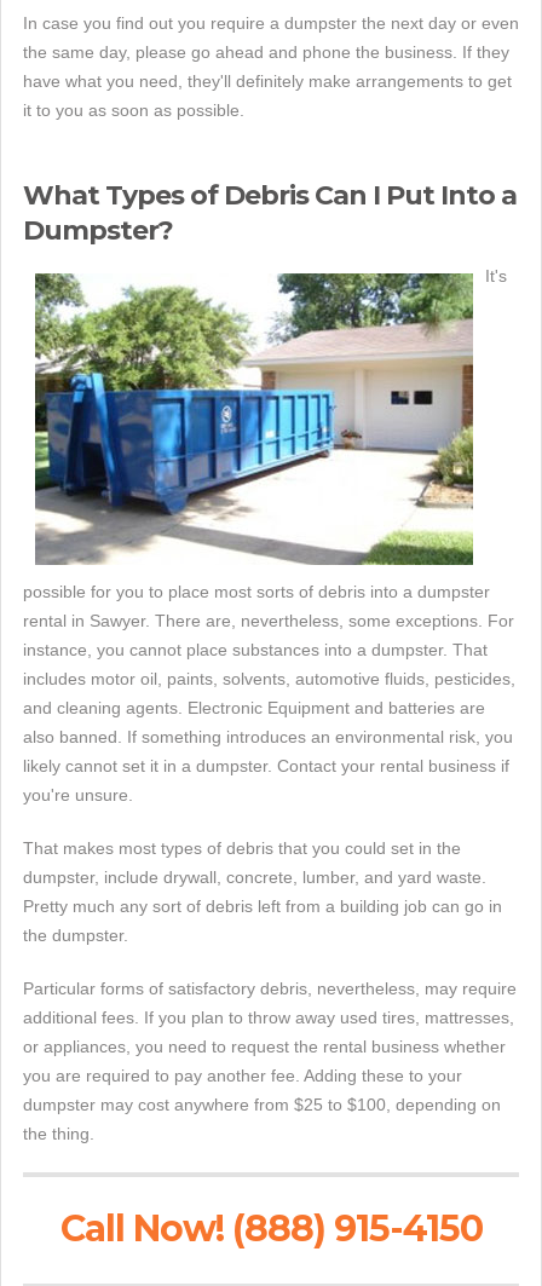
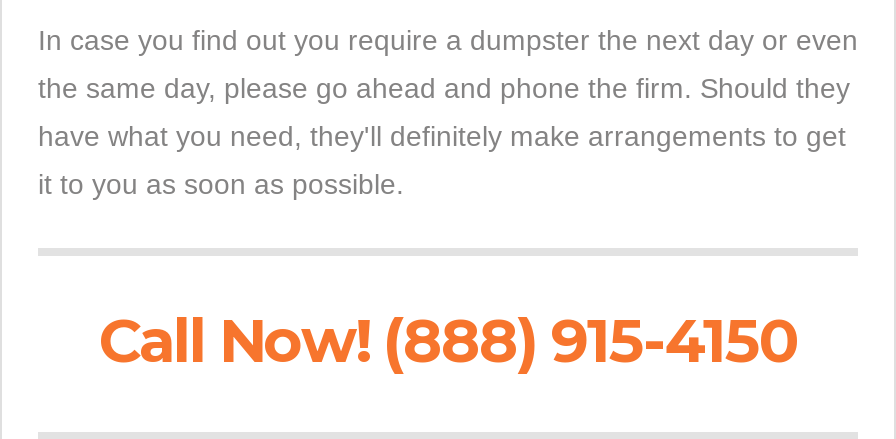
- the same day, please go ahead and phone the business. If they
+ the same day, please go ahead and phone the firm. Should they

- [image]
- What Types of Debris Can I Put Into a
- Dumpster?
- It's

- possible for you to place most sorts of debris into a dumpster
- rental in Sawyer. There are, nevertheless, some exceptions. For
- instance, you cannot place substances into a dumpster. That
- includes motor oil, paints, solvents, automotive fluids, pesticides,
- and cleaning agents. Electronic Equipment and batteries are
- also banned. If something introduces an environmental risk, you
- likely cannot set it in a dumpster. Contact your rental business if
- you're unsure.
- That makes most types of debris that you could set in the
- dumpster, include drywall, concrete, lumber, and yard waste.
- Pretty much any sort of debris left from a building job can go in
- the dumpster.
- Particular forms of satisfactory debris, nevertheless, may require
- additional fees. If you plan to throw away used tires, mattresses,
- or appliances, you need to request the rental business whether
- you are required to pay another fee. Adding these to your
- dumpster may cost anywhere from $25 to $100, depending on
- the thing.
